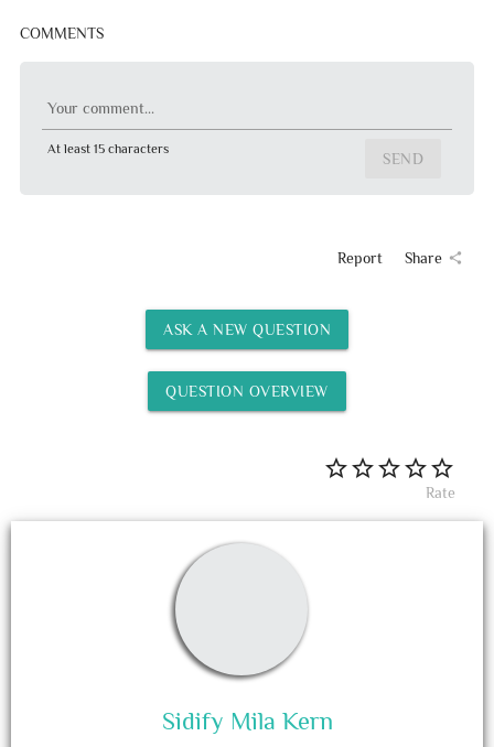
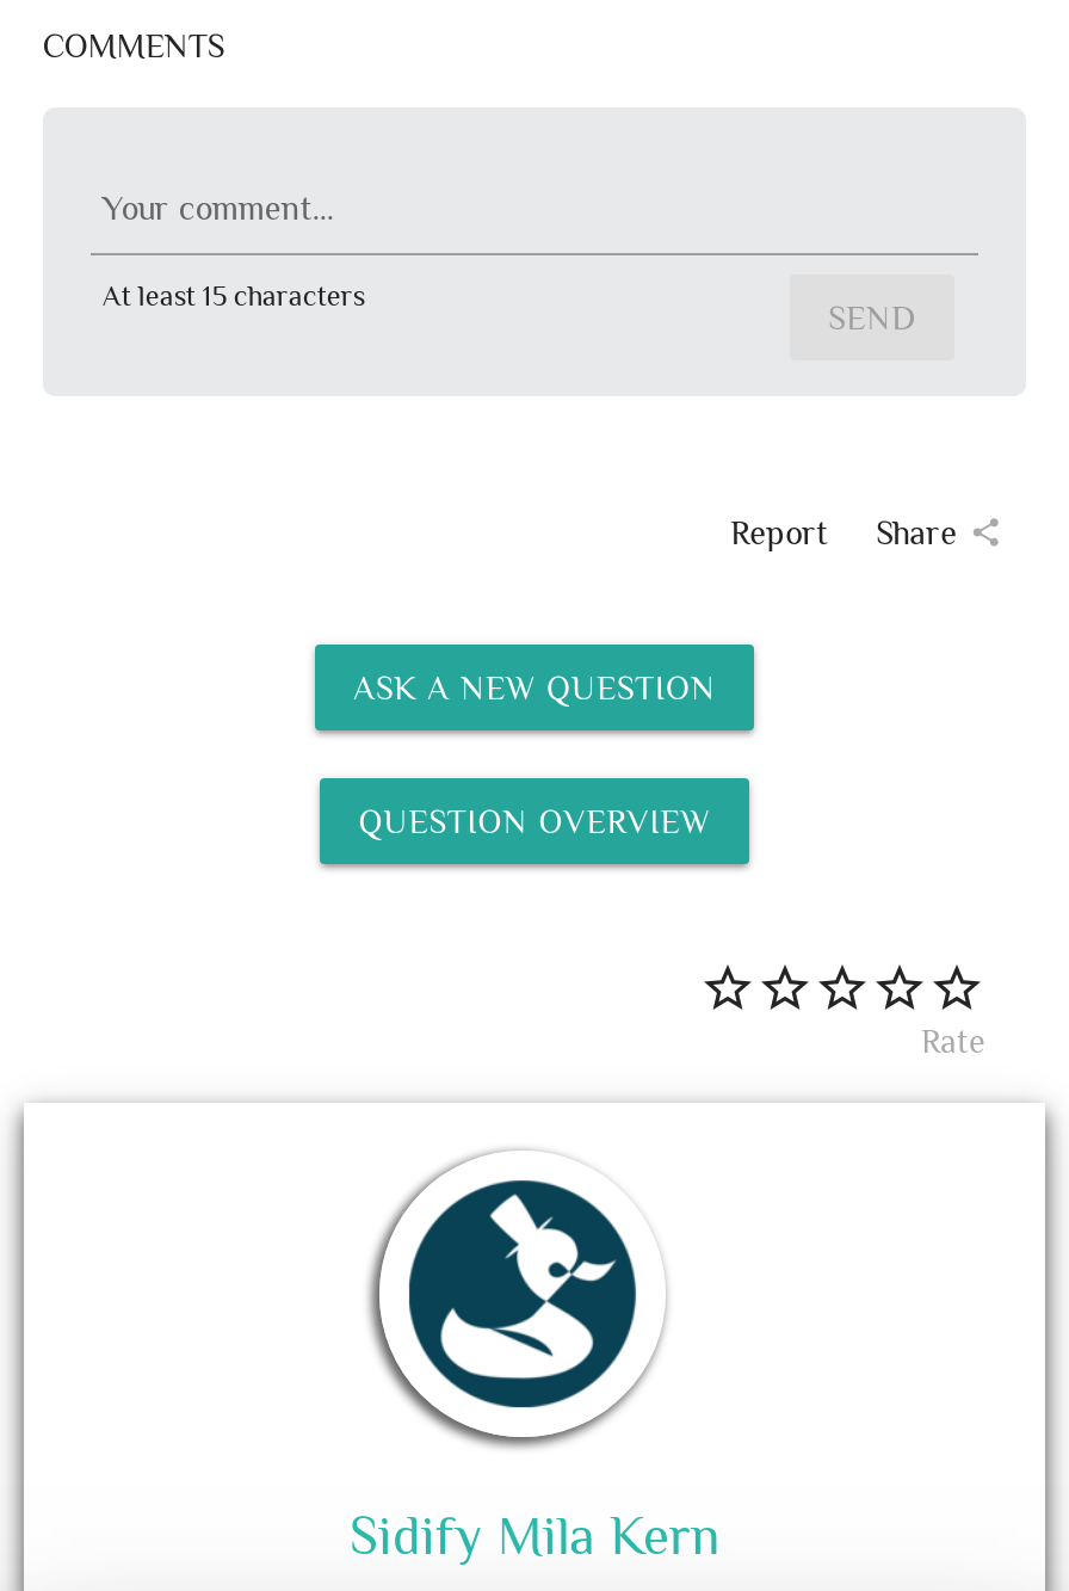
+ [image]
